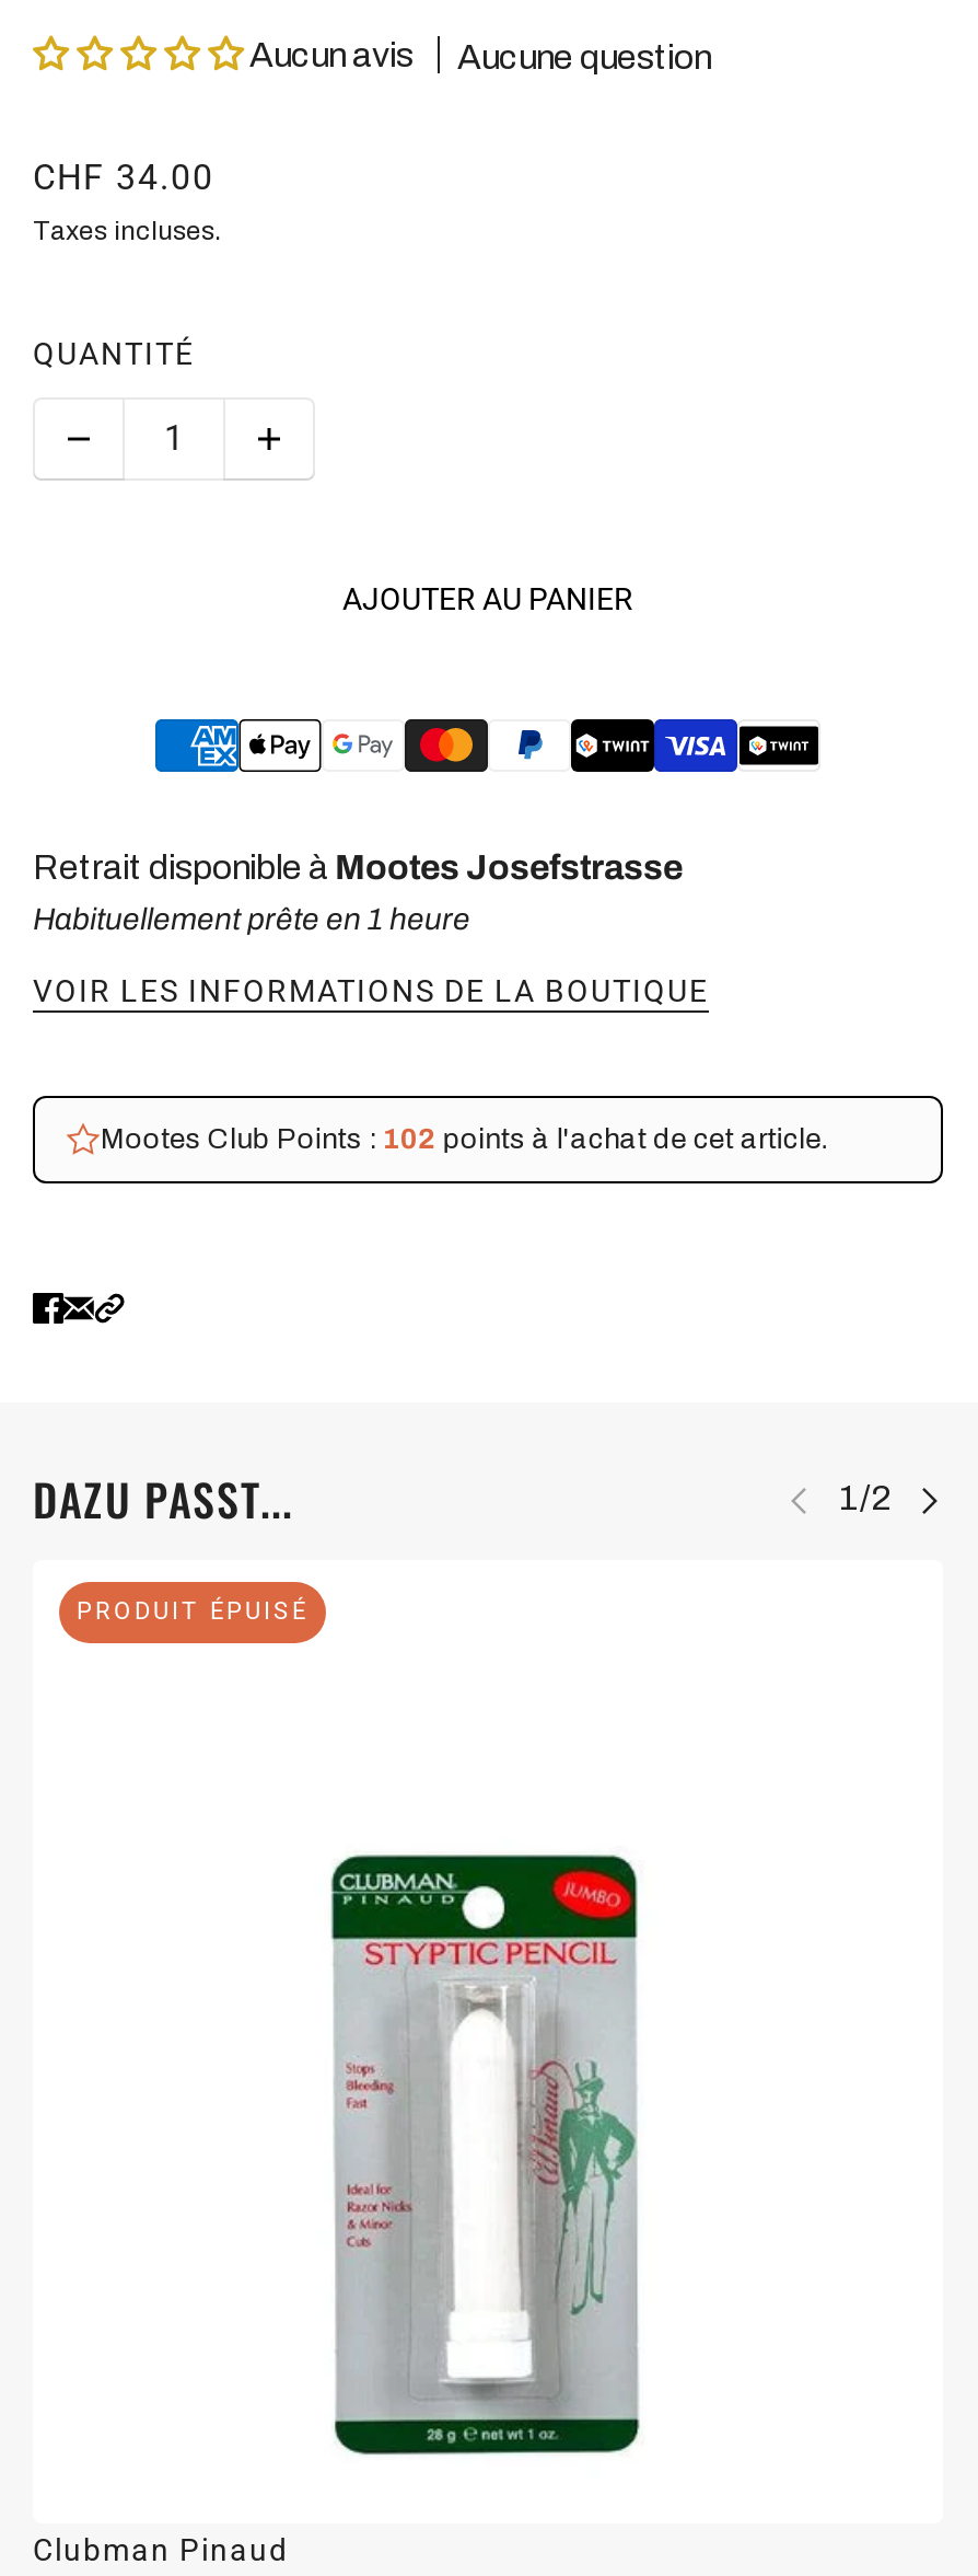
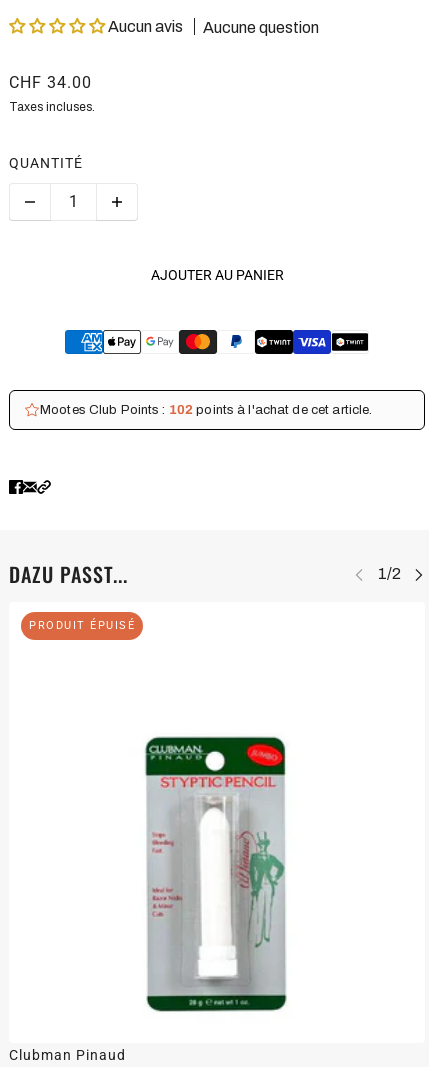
- Retrait disponible à Mootes Josefstrasse
- Habituellement prête en 1 heure
- VOIR LES INFORMATIONS DE LA BOUTIQUE
